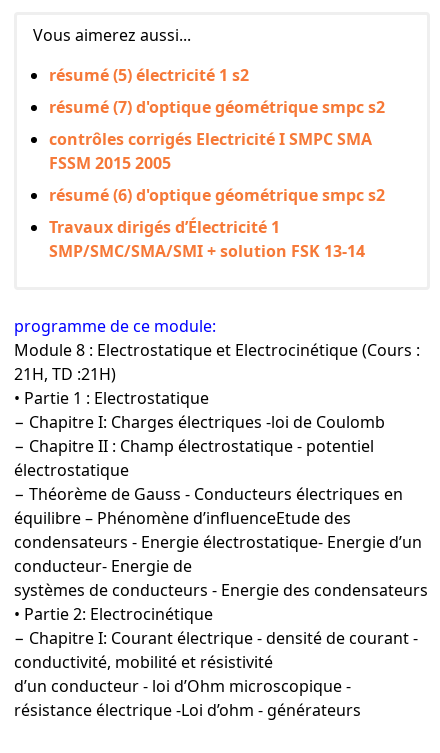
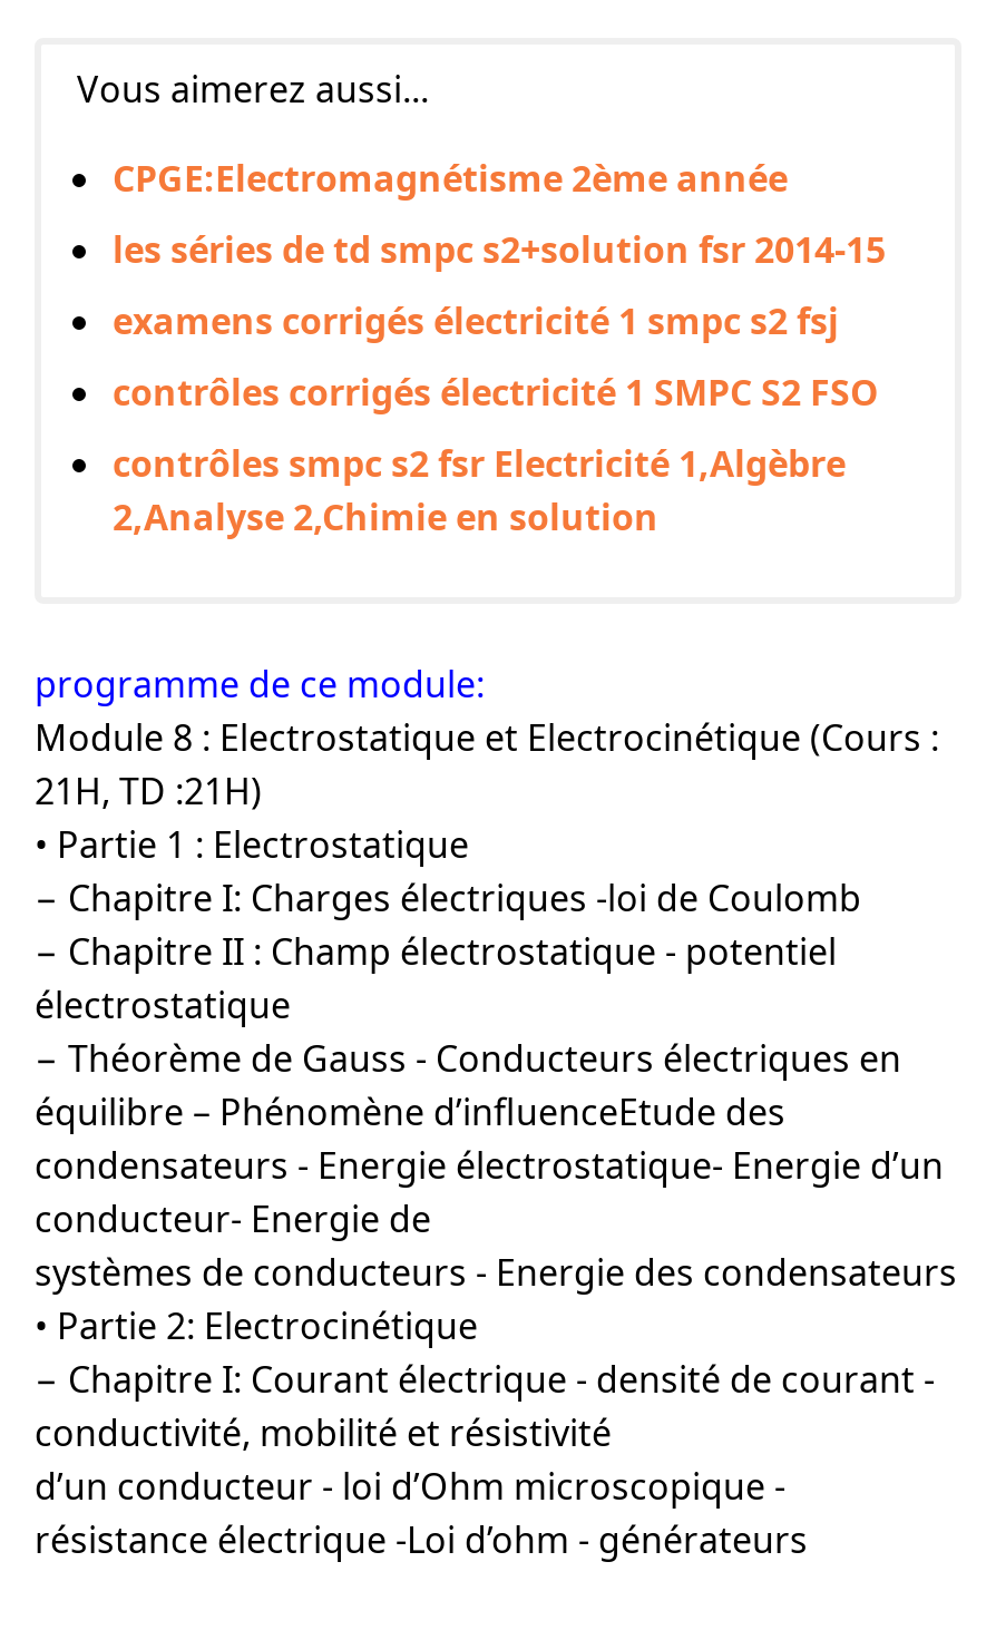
- résumé (5) électricité 1 s2
+ CPGE:Electromagnétisme 2ème année

- résumé (7) d'optique géométrique smpc s2
+ les séries de td smpc s2+solution fsr 2014-15

- contrôles corrigés Electricité I SMPC SMA
- FSSM 2015 2005
+ examens corrigés électricité 1 smpc s2 fsj

- résumé (6) d'optique géométrique smpc s2
+ contrôles corrigés électricité 1 SMPC S2 FSO

- Travaux dirigés d’Électricité 1
- SMP/SMC/SMA/SMI + solution FSK 13-14
+ contrôles smpc s2 fsr Electricité 1,Algèbre
+ 2,Analyse 2,Chimie en solution
